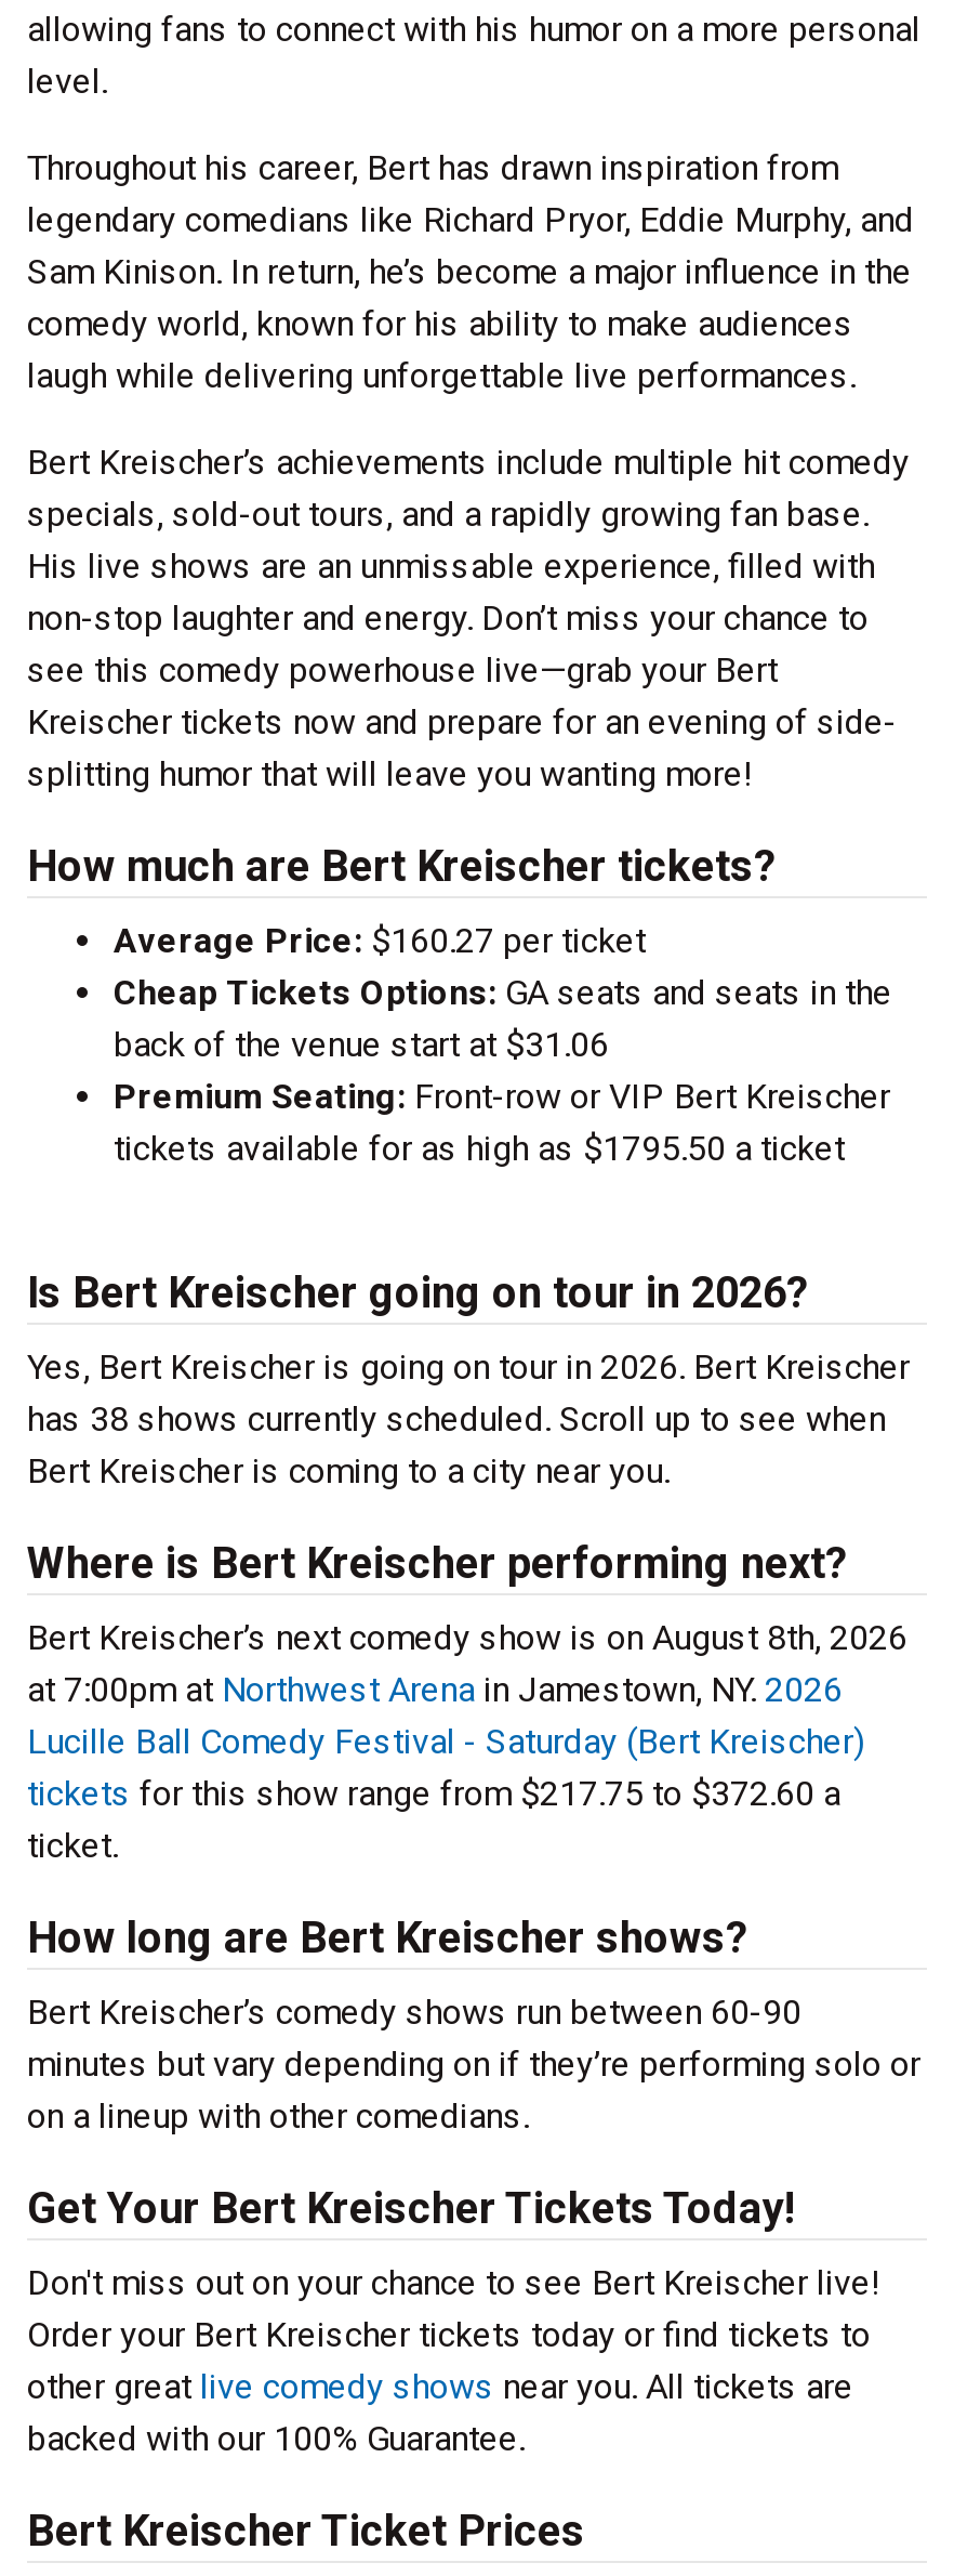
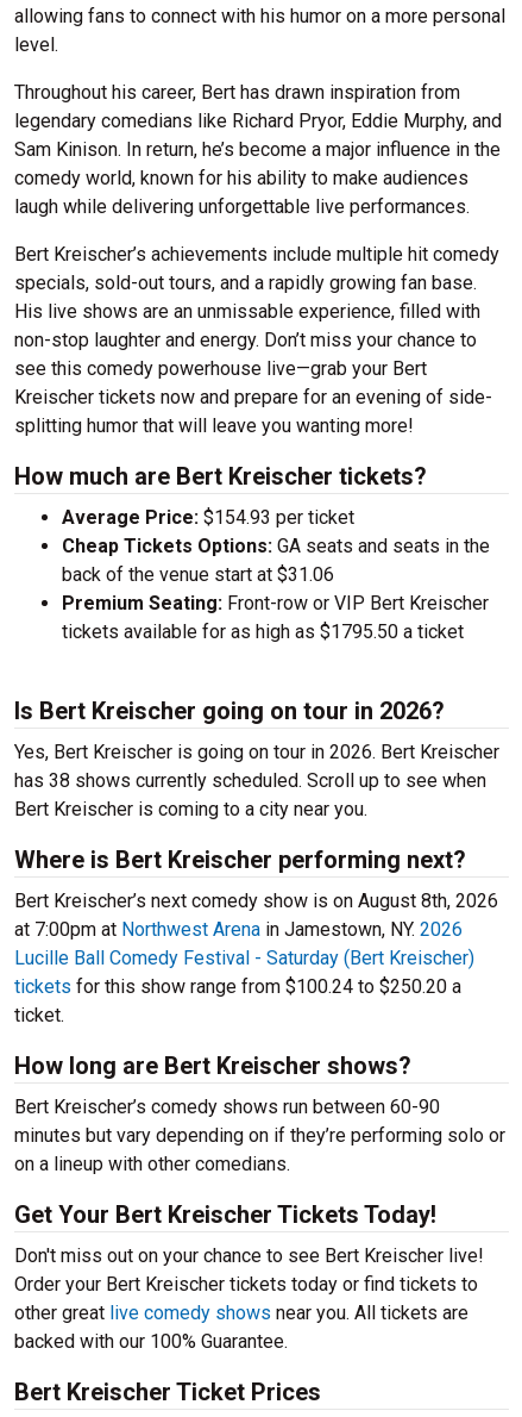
- Average Price: $160.27 per ticket
+ Average Price: $154.93 per ticket

- tickets for this show range from $217.75 to $372.60 a
+ tickets for this show range from $100.24 to $250.20 a
